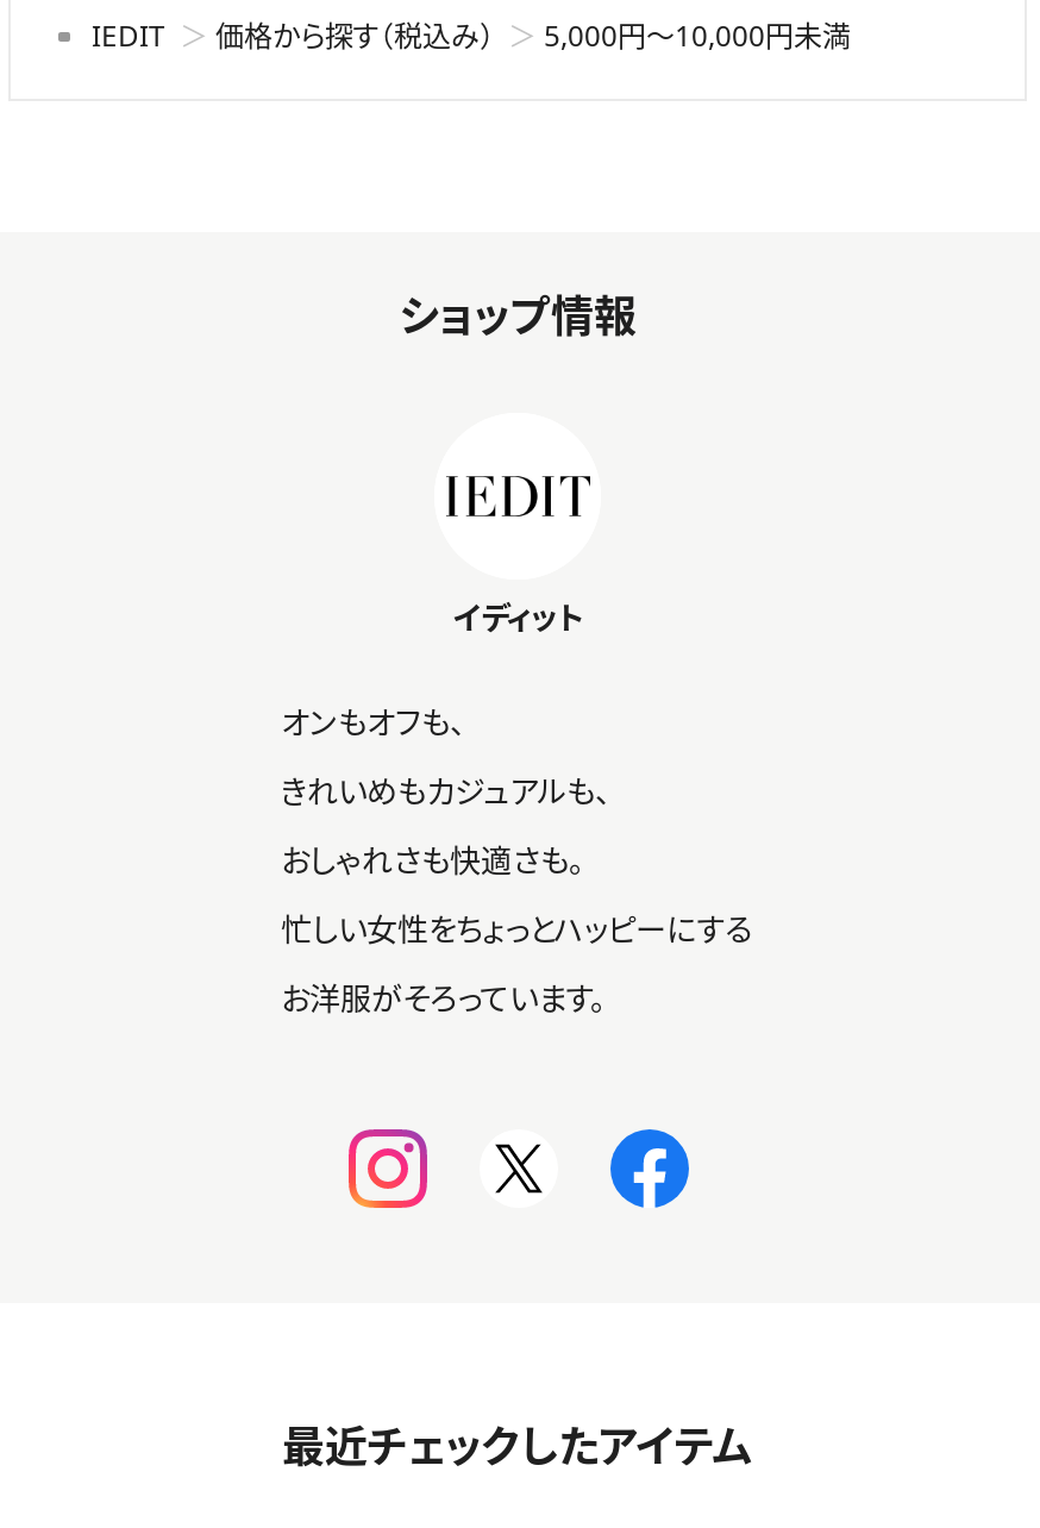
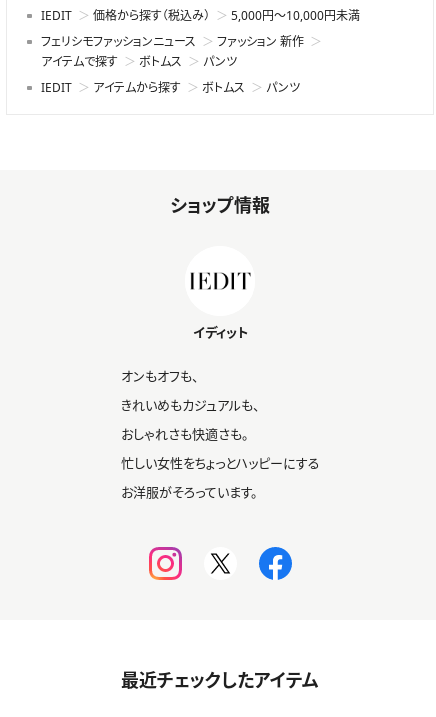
+ フェリシモファッションニュース
+ ファッション 新作
+ アイテムで探す
+ ボトムス
+ パンツ
+ IEDIT
+ アイテムから探す
+ ボトムス
+ パンツ
